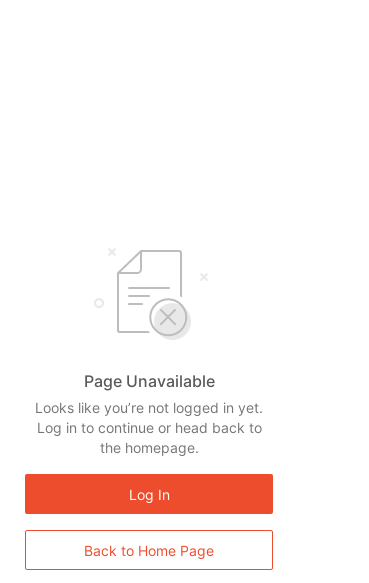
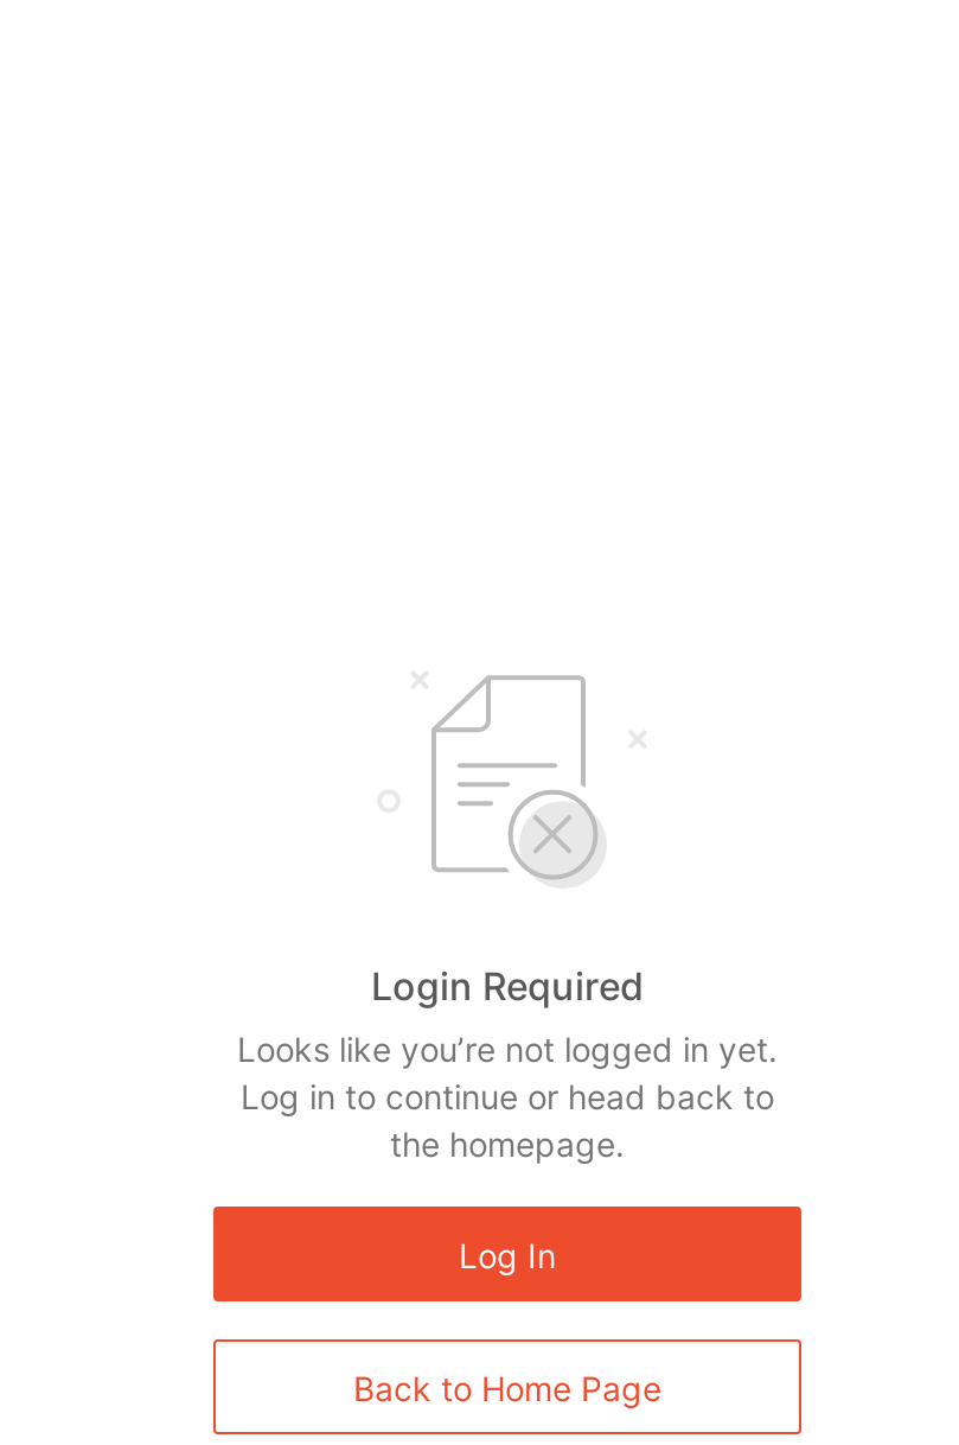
- Page Unavailable
+ Login Required
